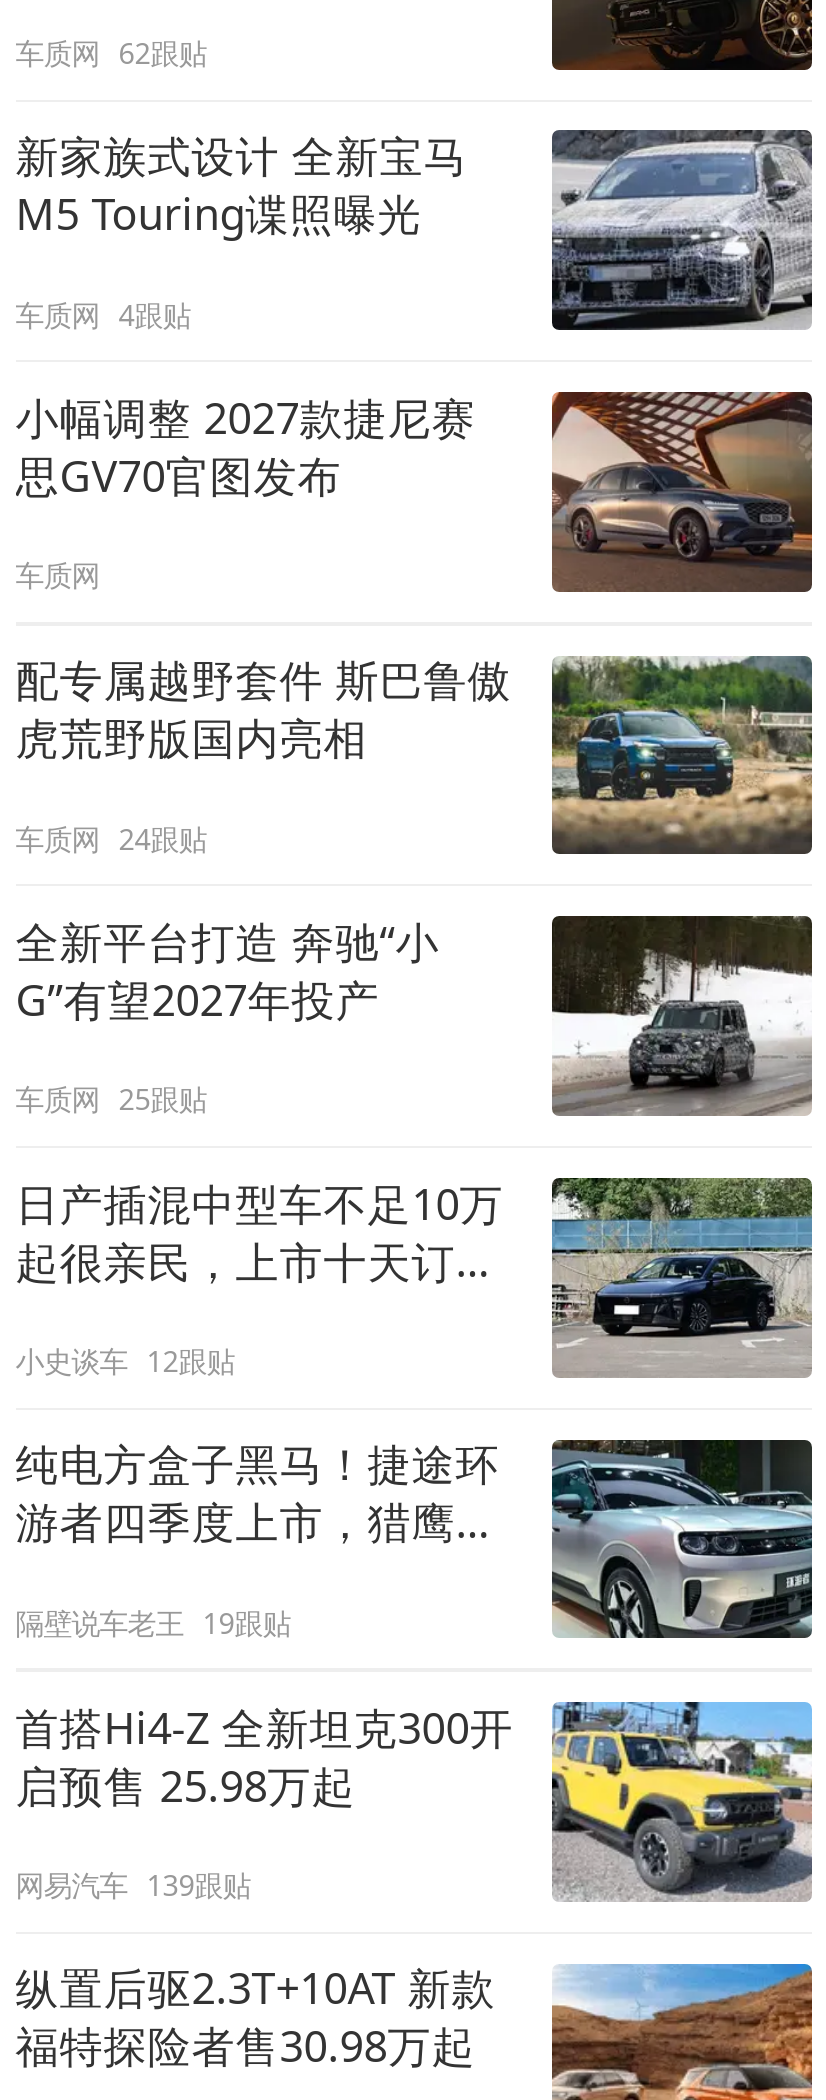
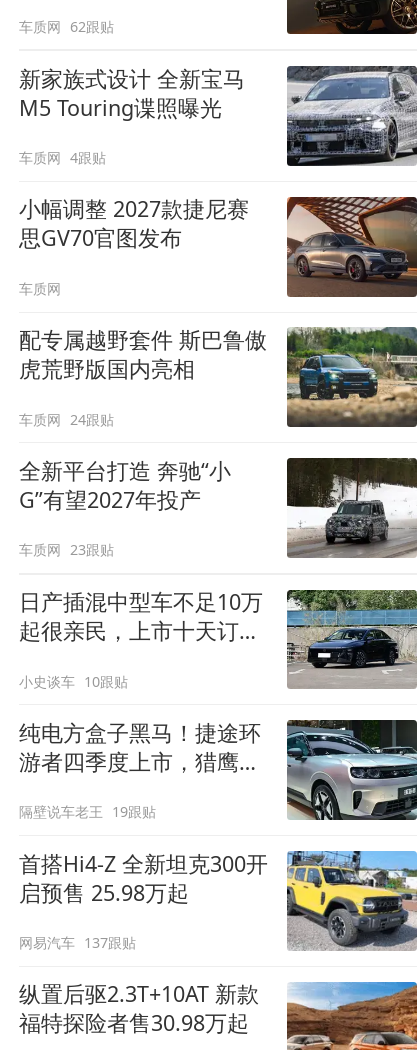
- 车质网 25跟贴
+ 车质网 23跟贴

- 小史谈车 12跟贴
+ 小史谈车 10跟贴

- 网易汽车 139跟贴
+ 网易汽车 137跟贴
